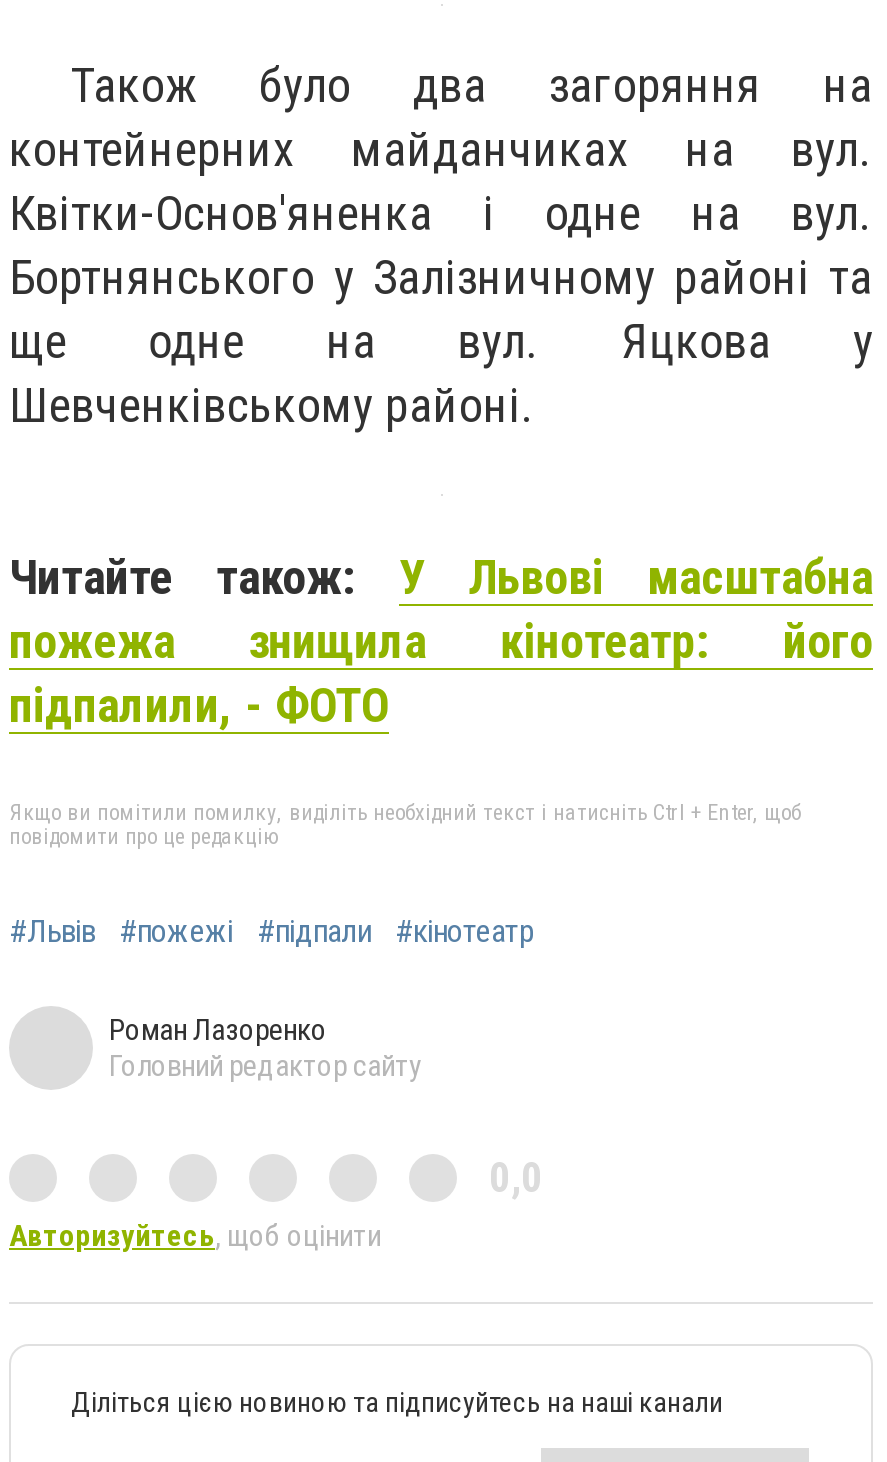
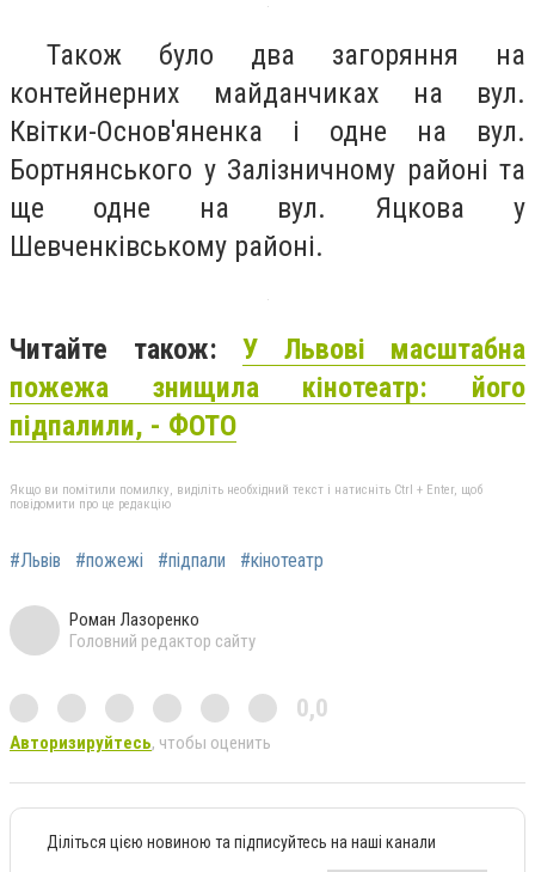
- Авторизуйтесь, щоб оцінити
+ Авторизируйтесь, чтобы оценить
